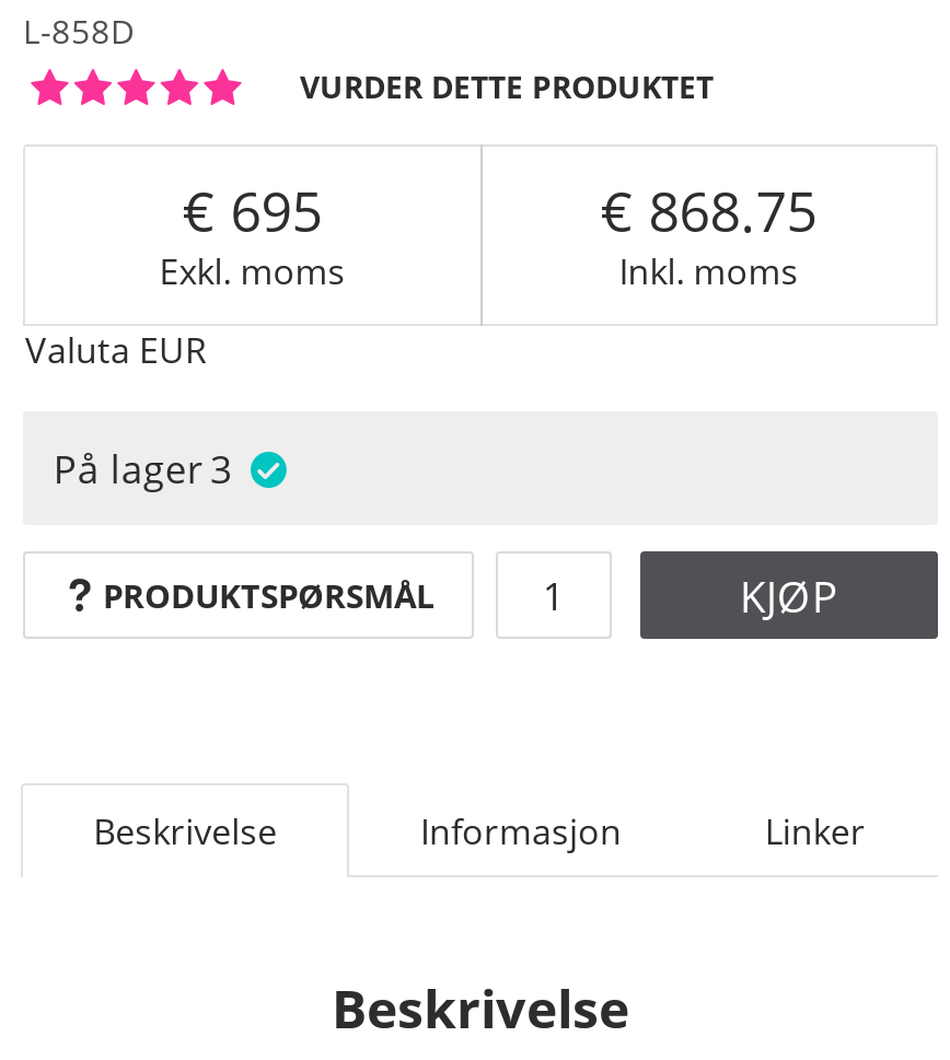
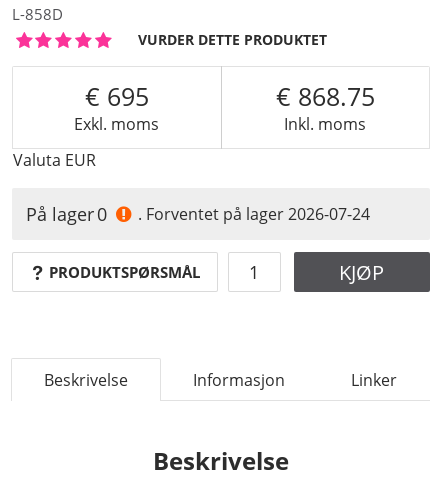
- På lager 3
+ På lager 0
+ . Forventet på lager 2026-07-24
